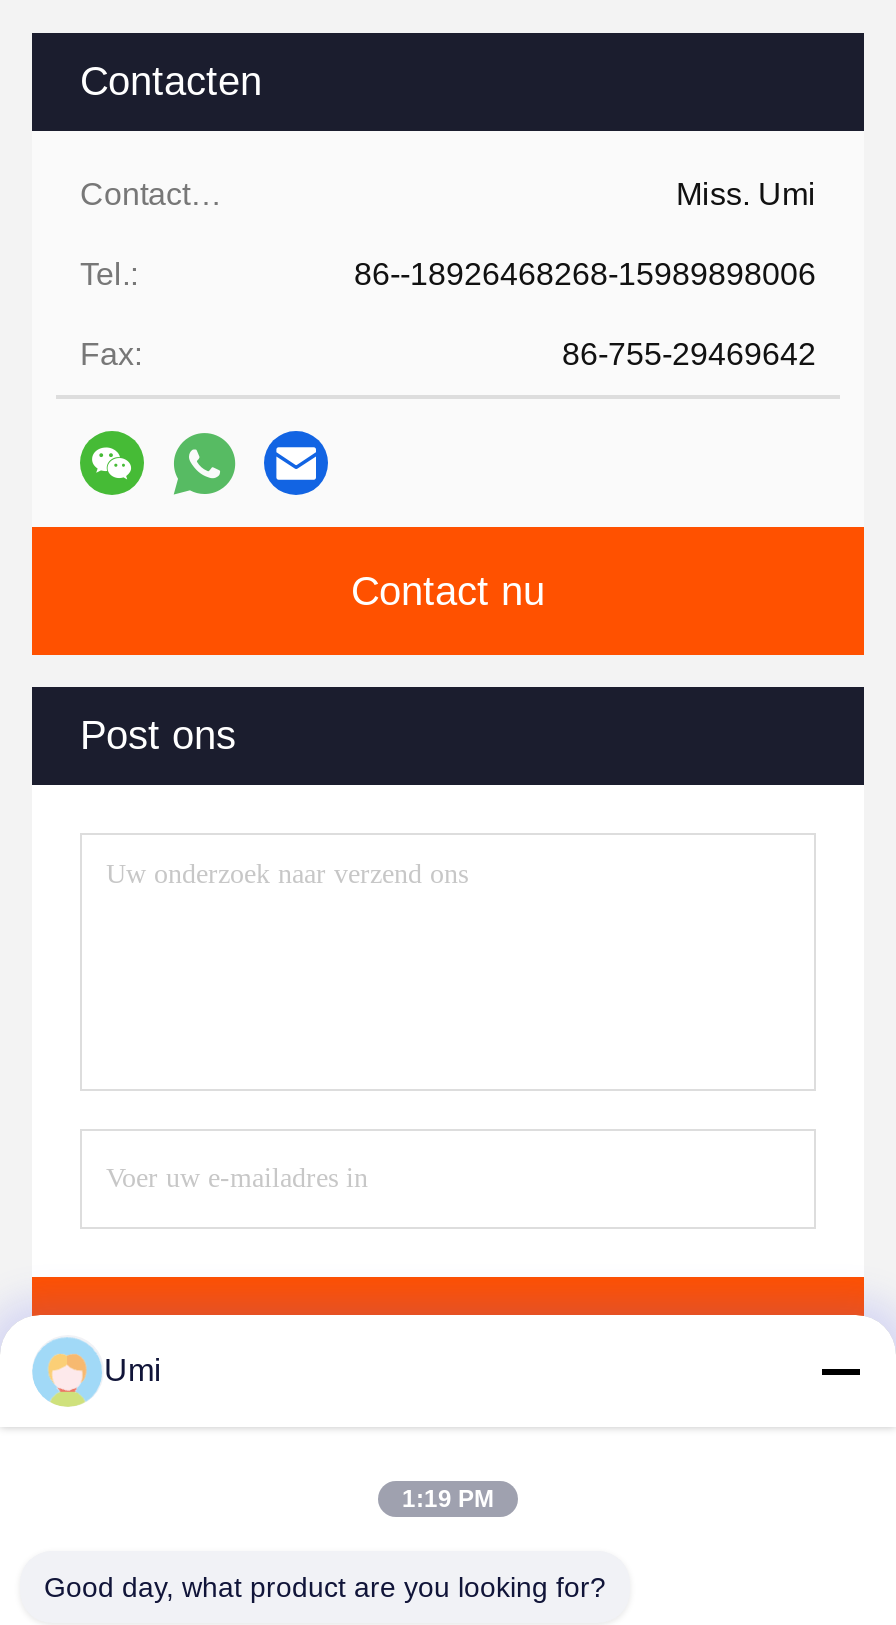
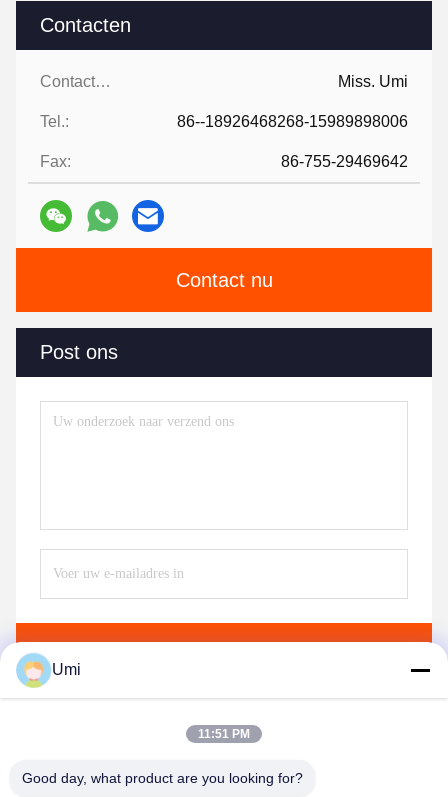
- 1:19 PM
+ 11:51 PM
